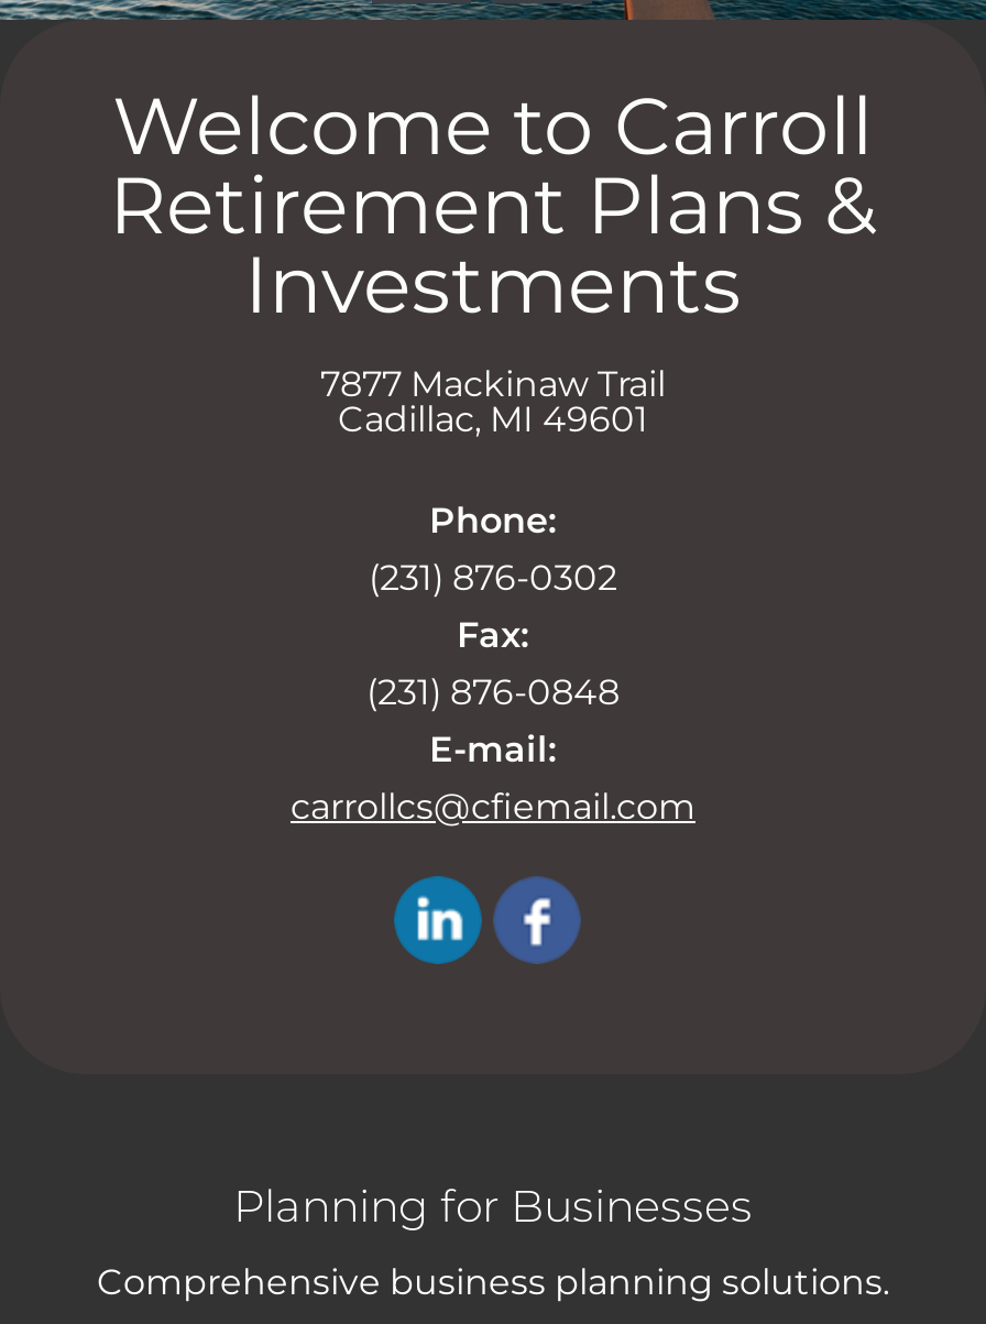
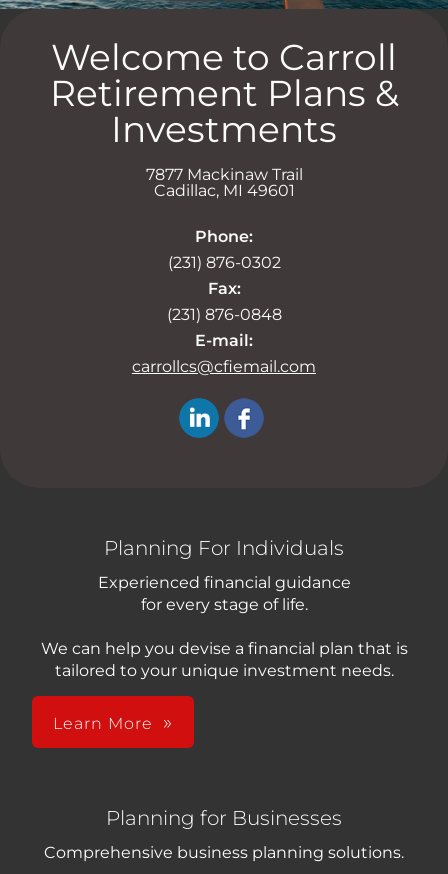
+ Planning For Individuals
+ Experienced financial guidance
+ for every stage of life.
+ We can help you devise a financial plan that is
+ tailored to your unique investment needs.
+ Learn More
